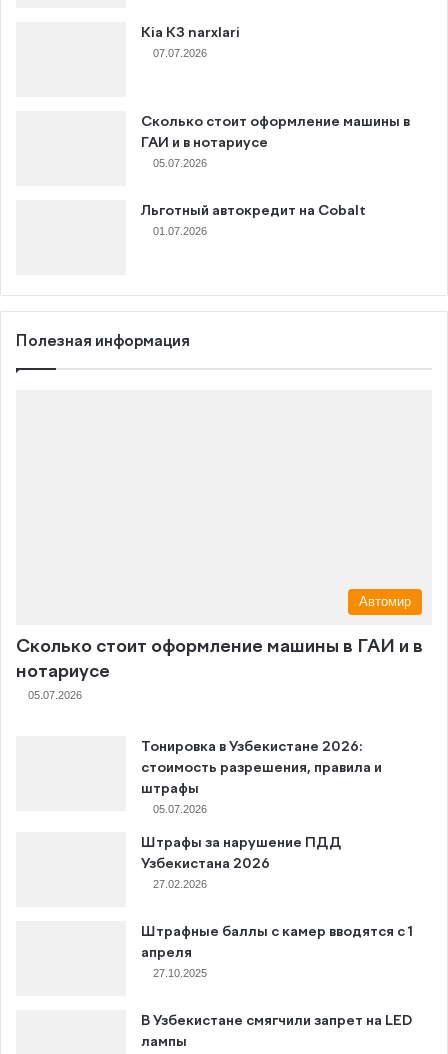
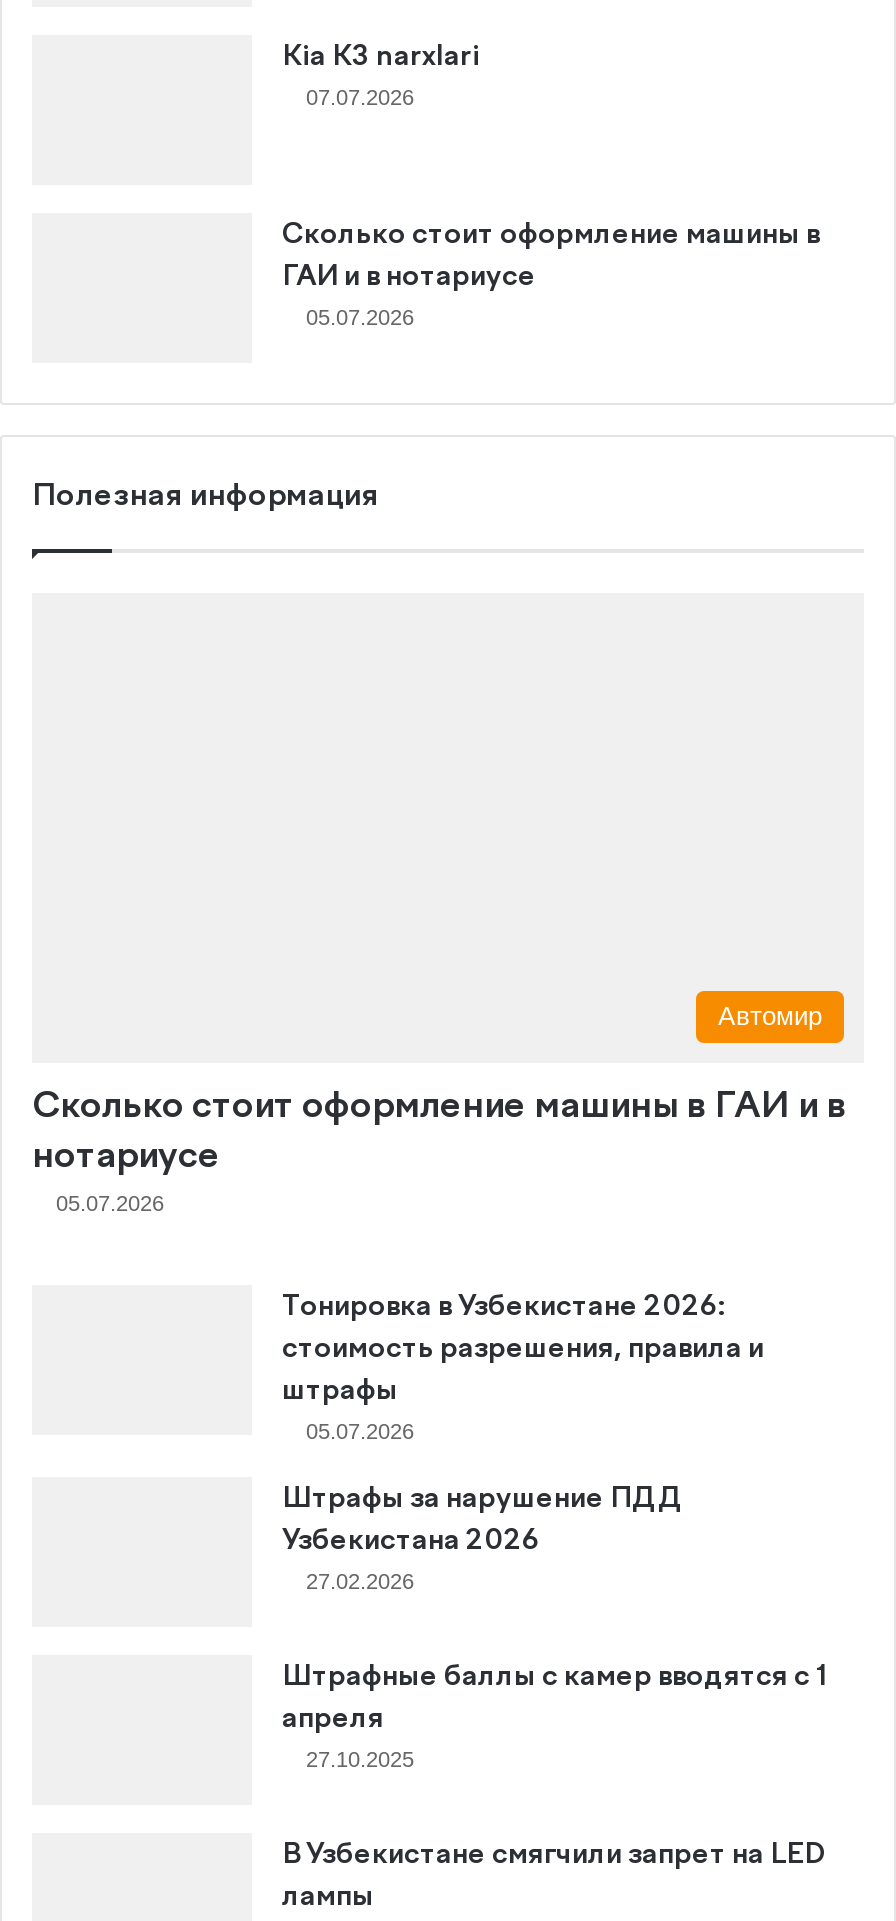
- Льготный автокредит на Cobalt
- 01.07.2026
